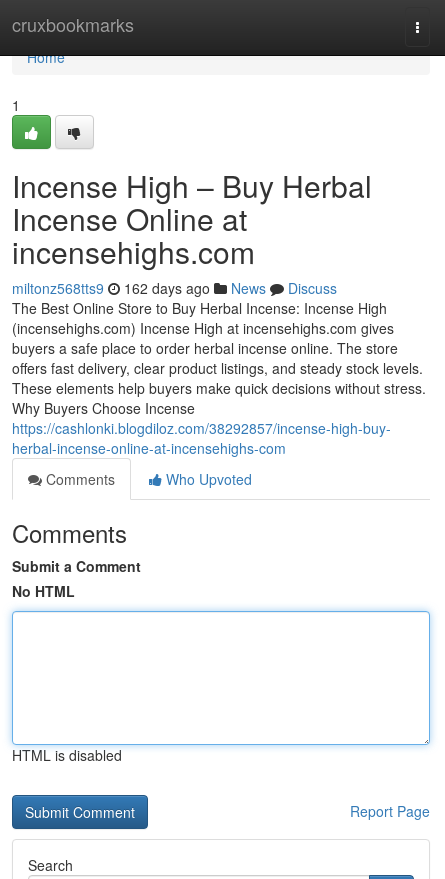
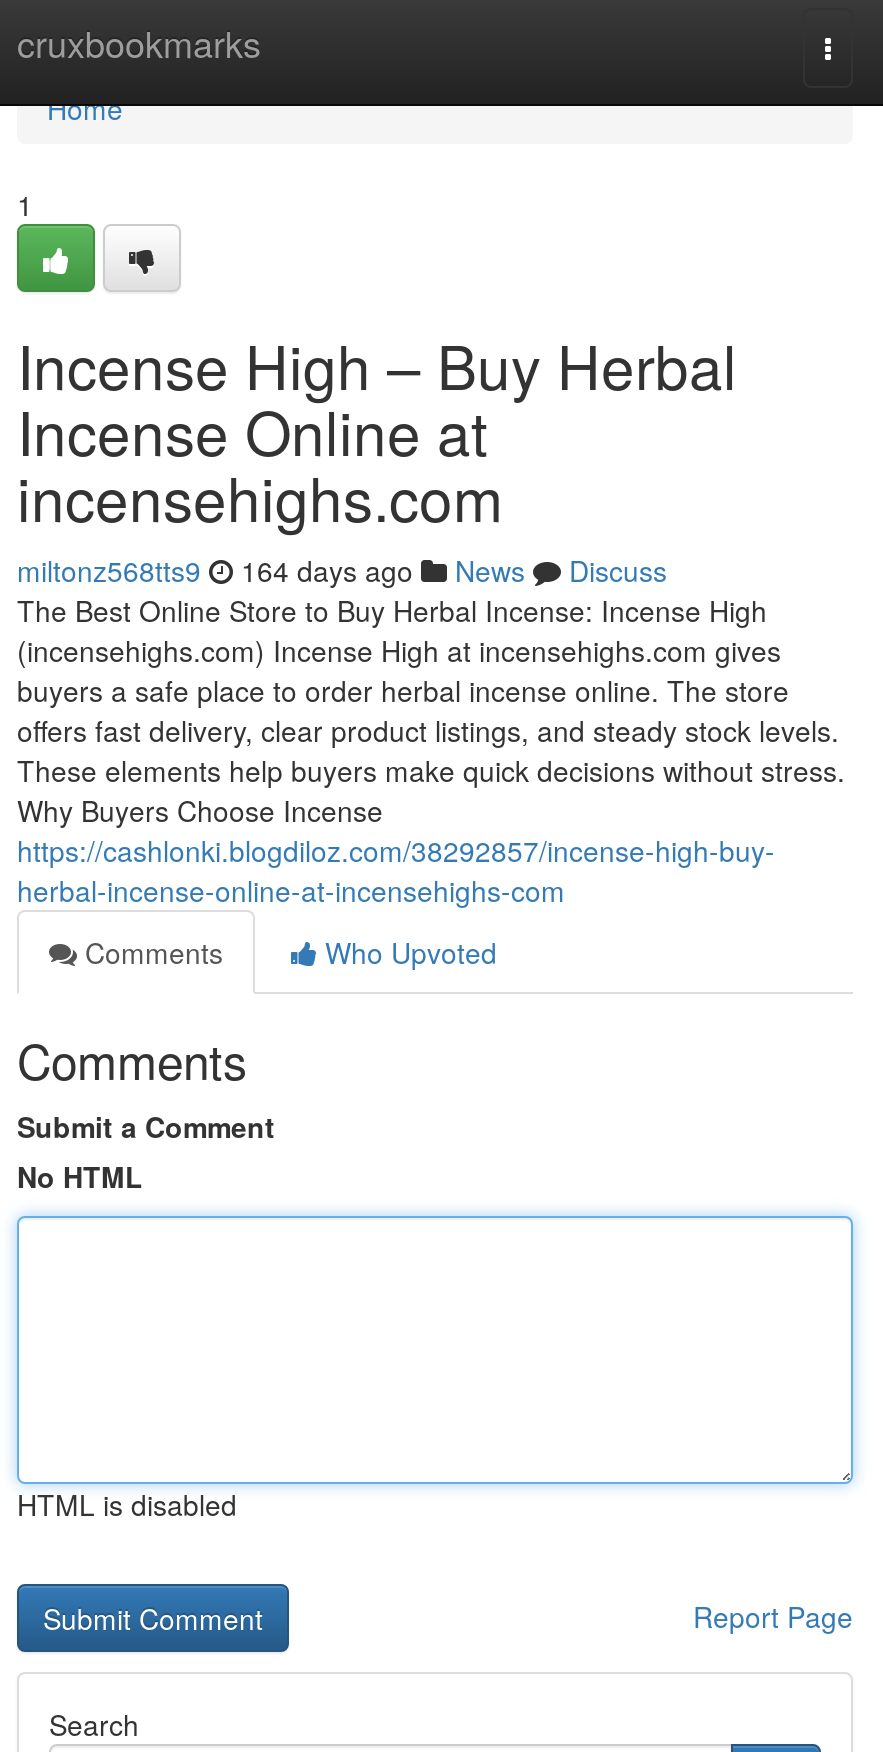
- miltonz568tts9 162 days ago News Discuss
+ miltonz568tts9 164 days ago News Discuss
